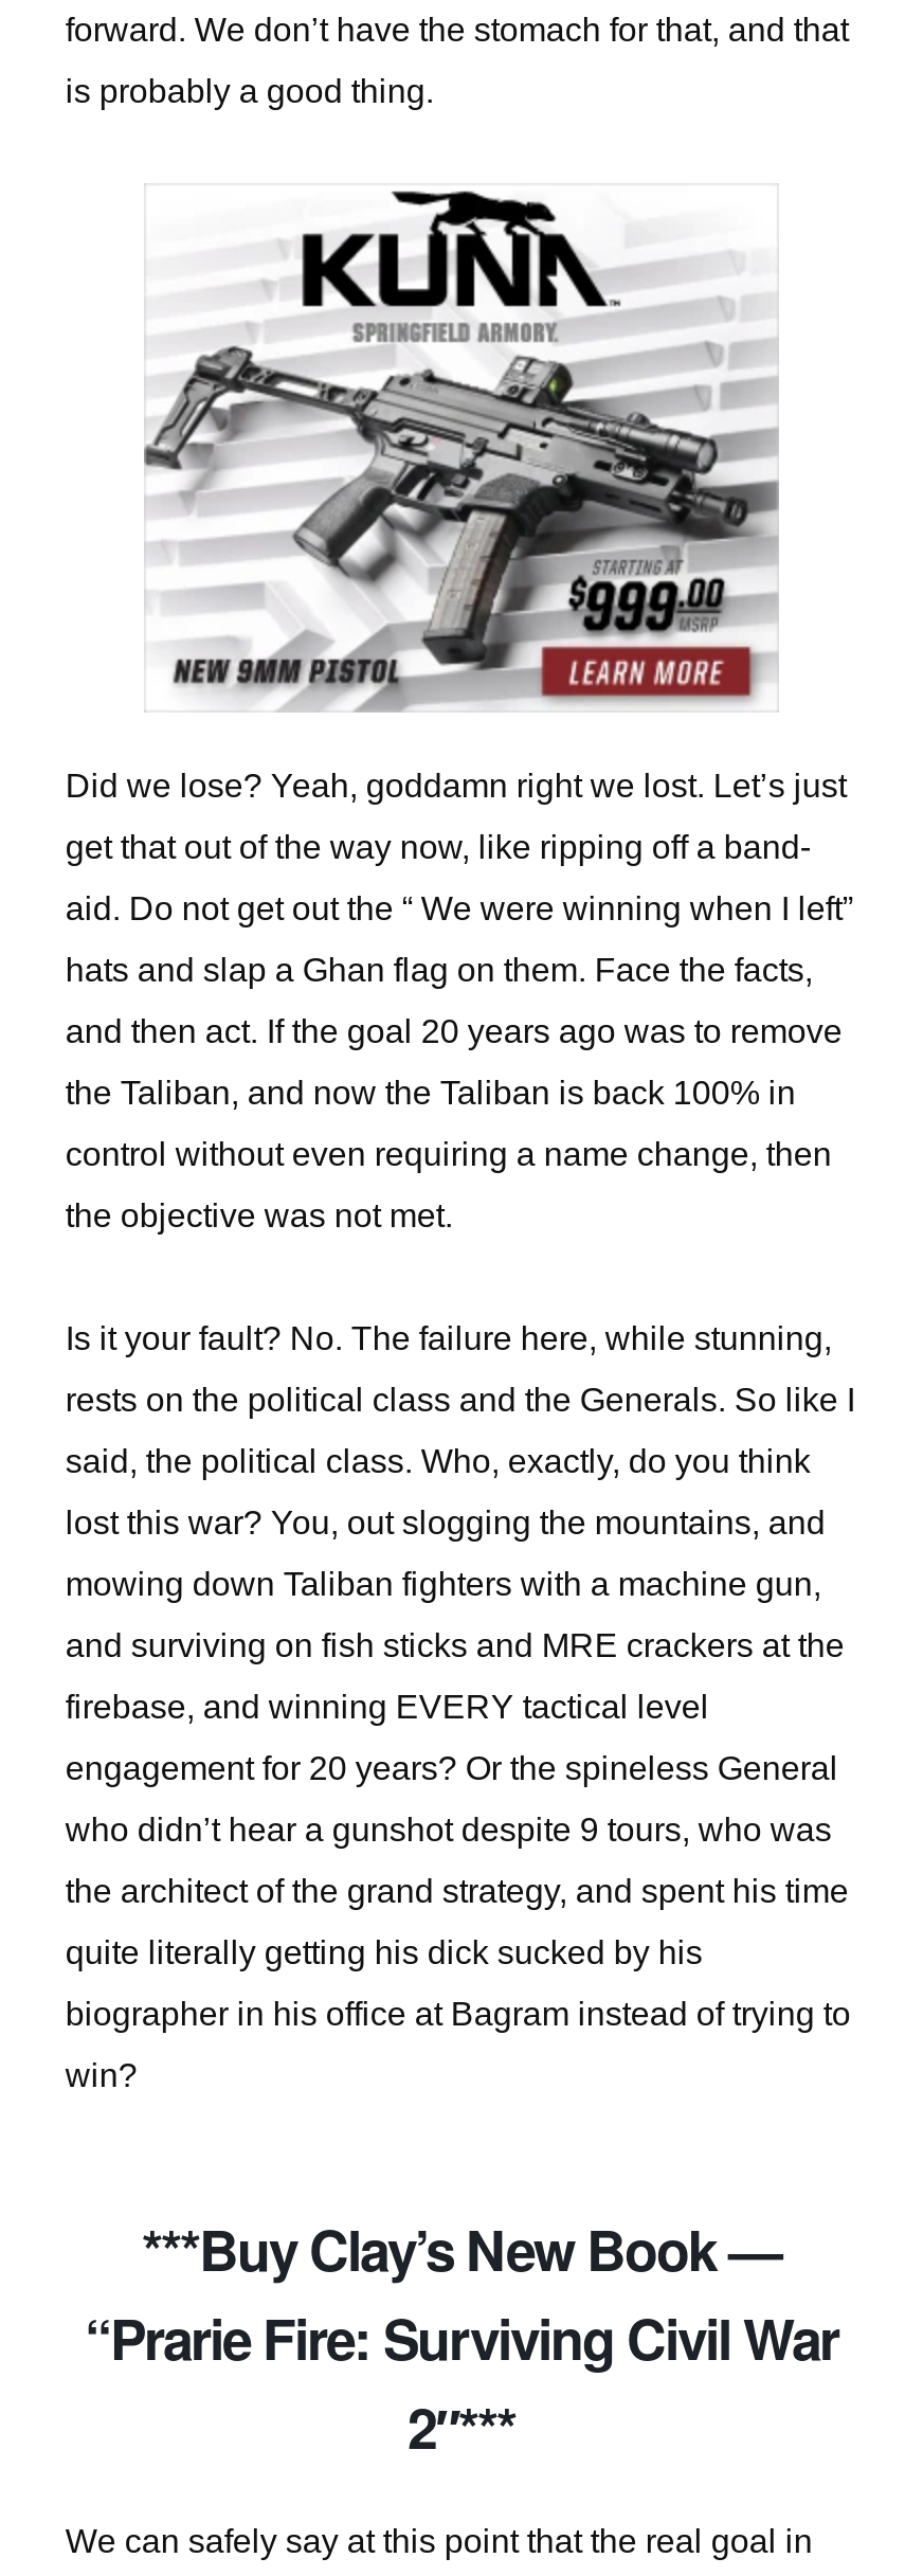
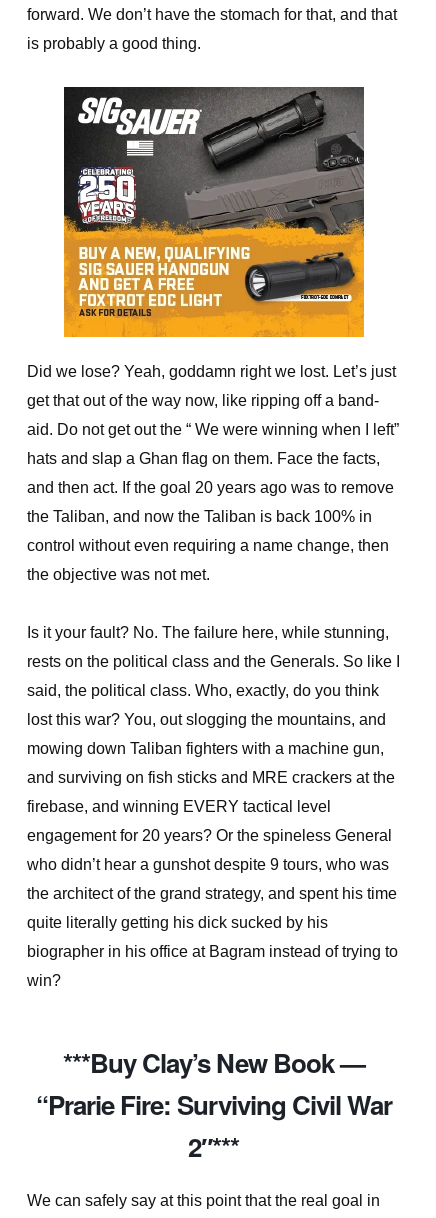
- [image]
+ [image]
